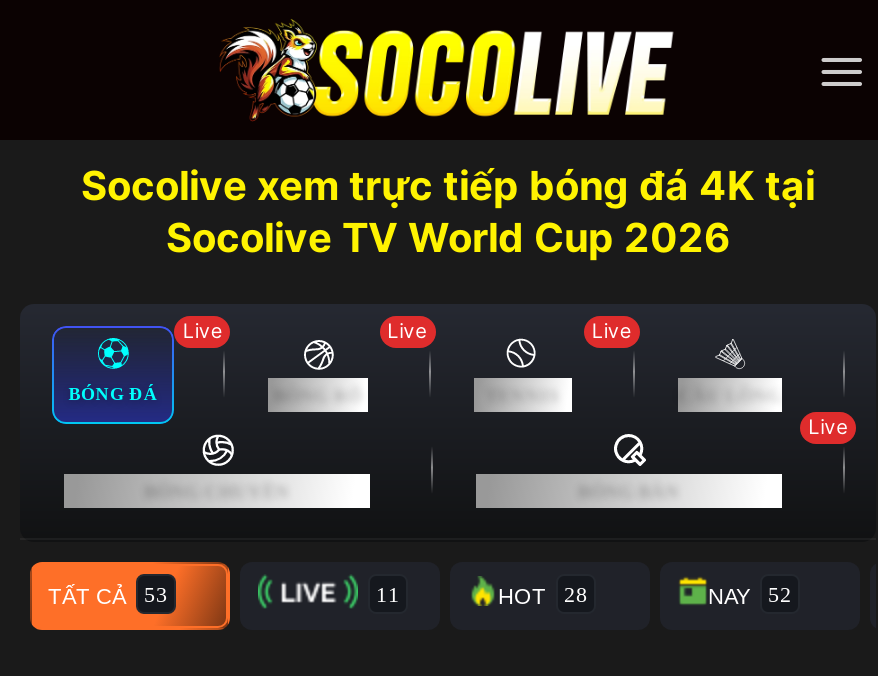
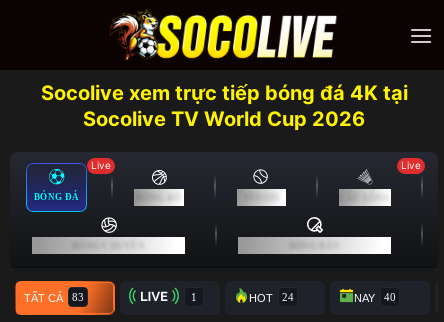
- Live

- Live

+ Live

- Live
